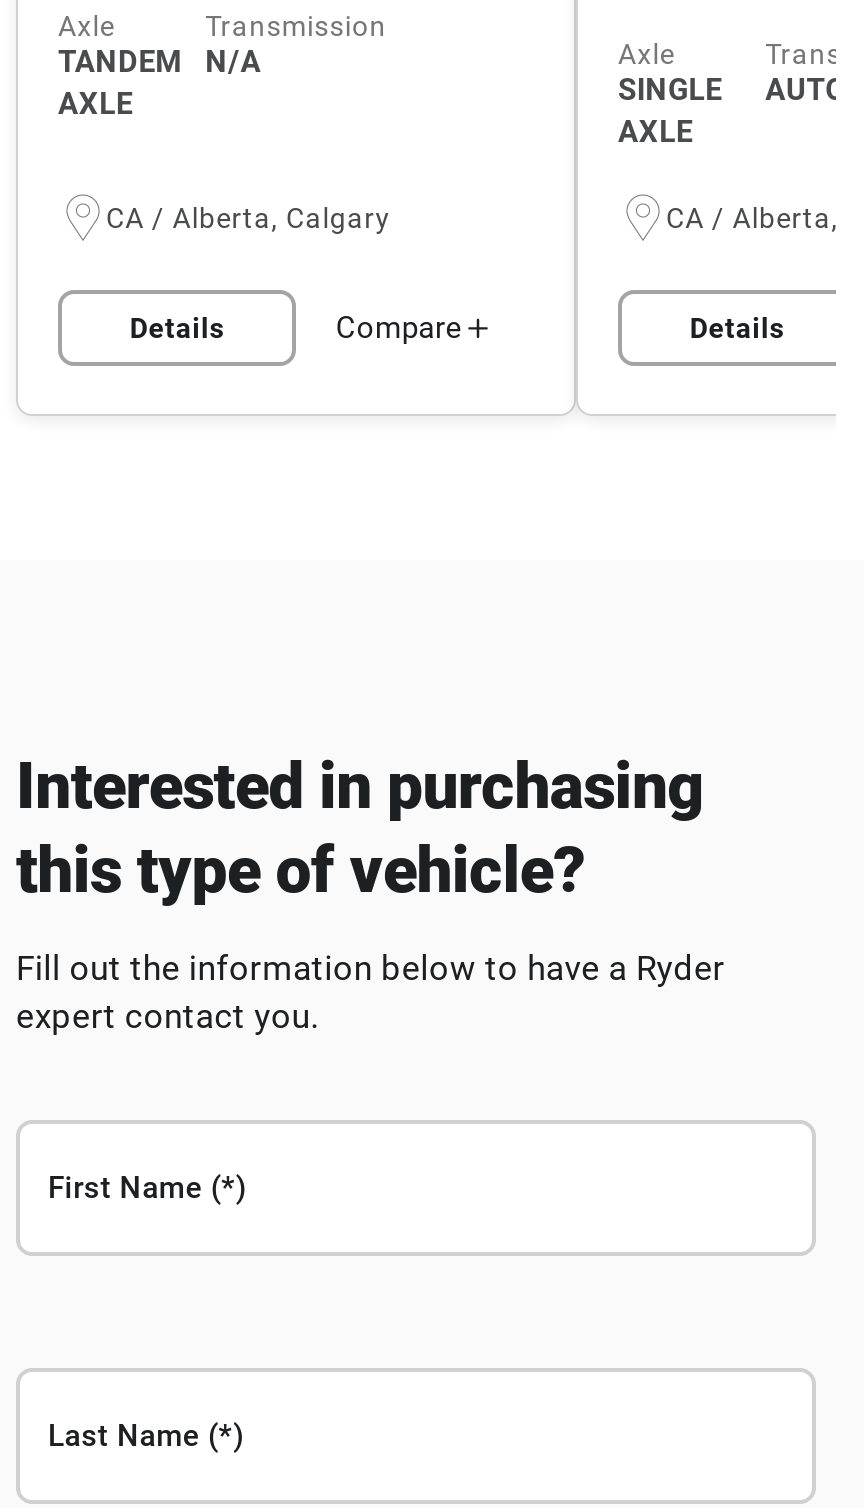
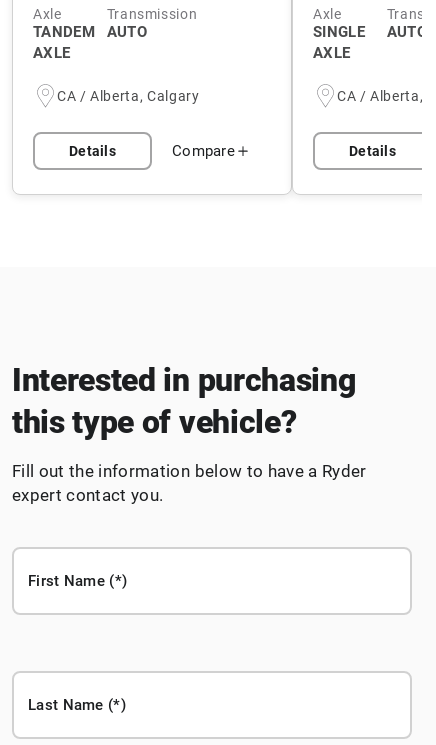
- N/A
+ AUTO
